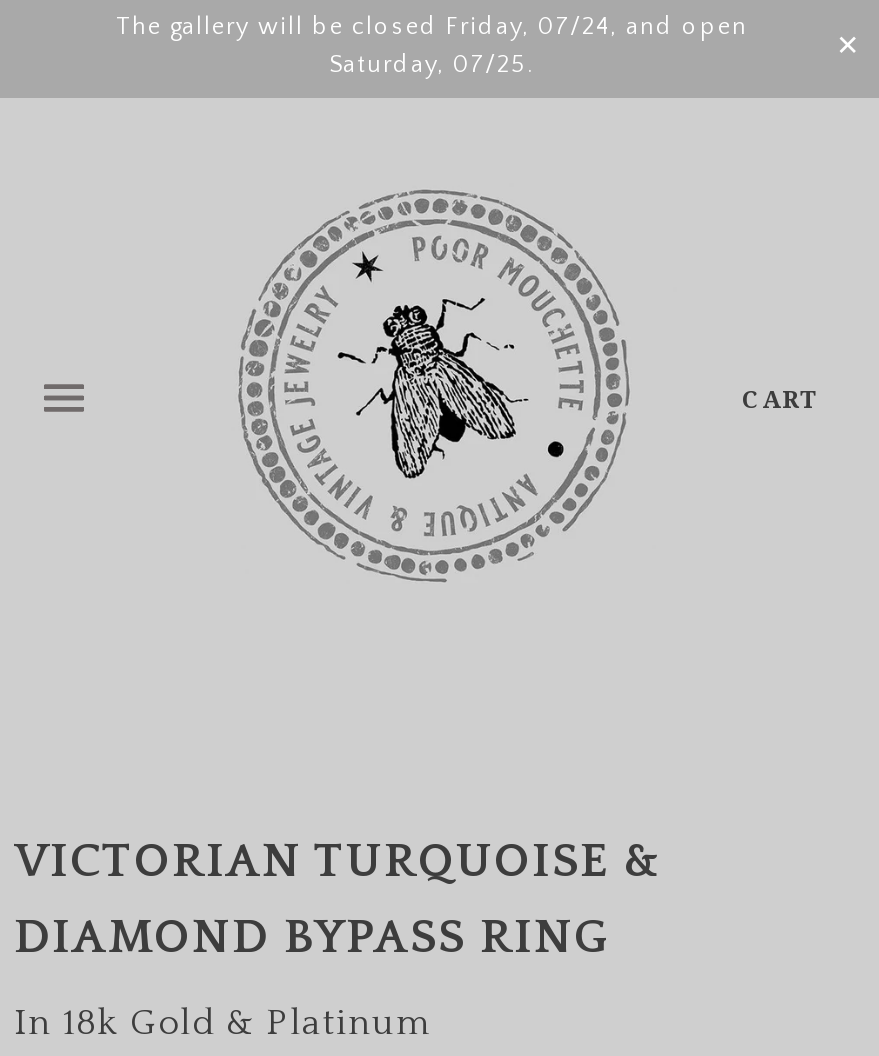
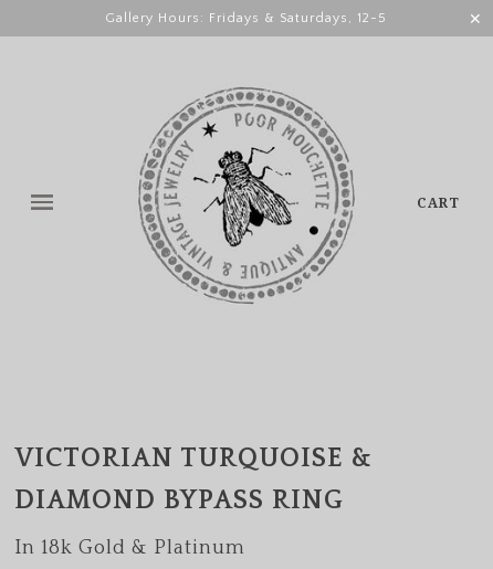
- The gallery will be closed Friday, 07/24, and open
- Saturday, 07/25.
+ Gallery Hours: Fridays & Saturdays, 12-5
